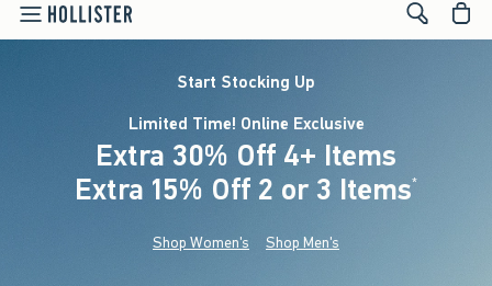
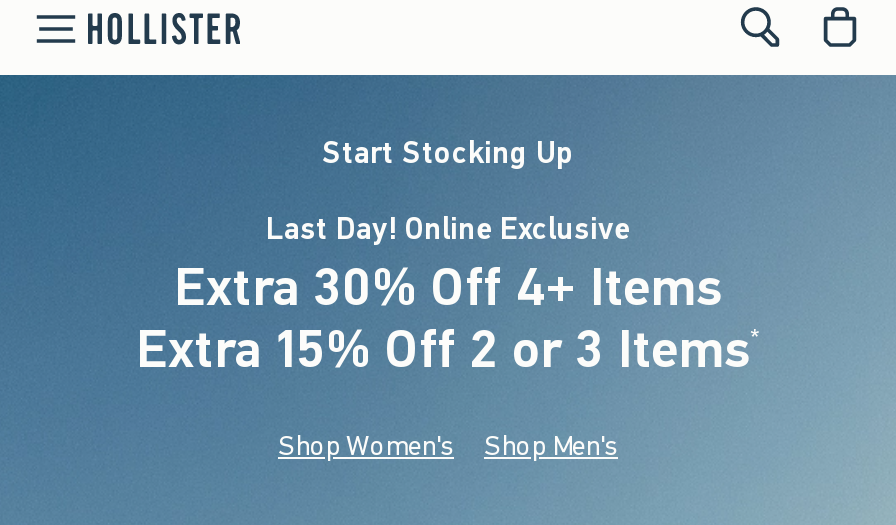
- Limited Time! Online Exclusive
+ Last Day! Online Exclusive
